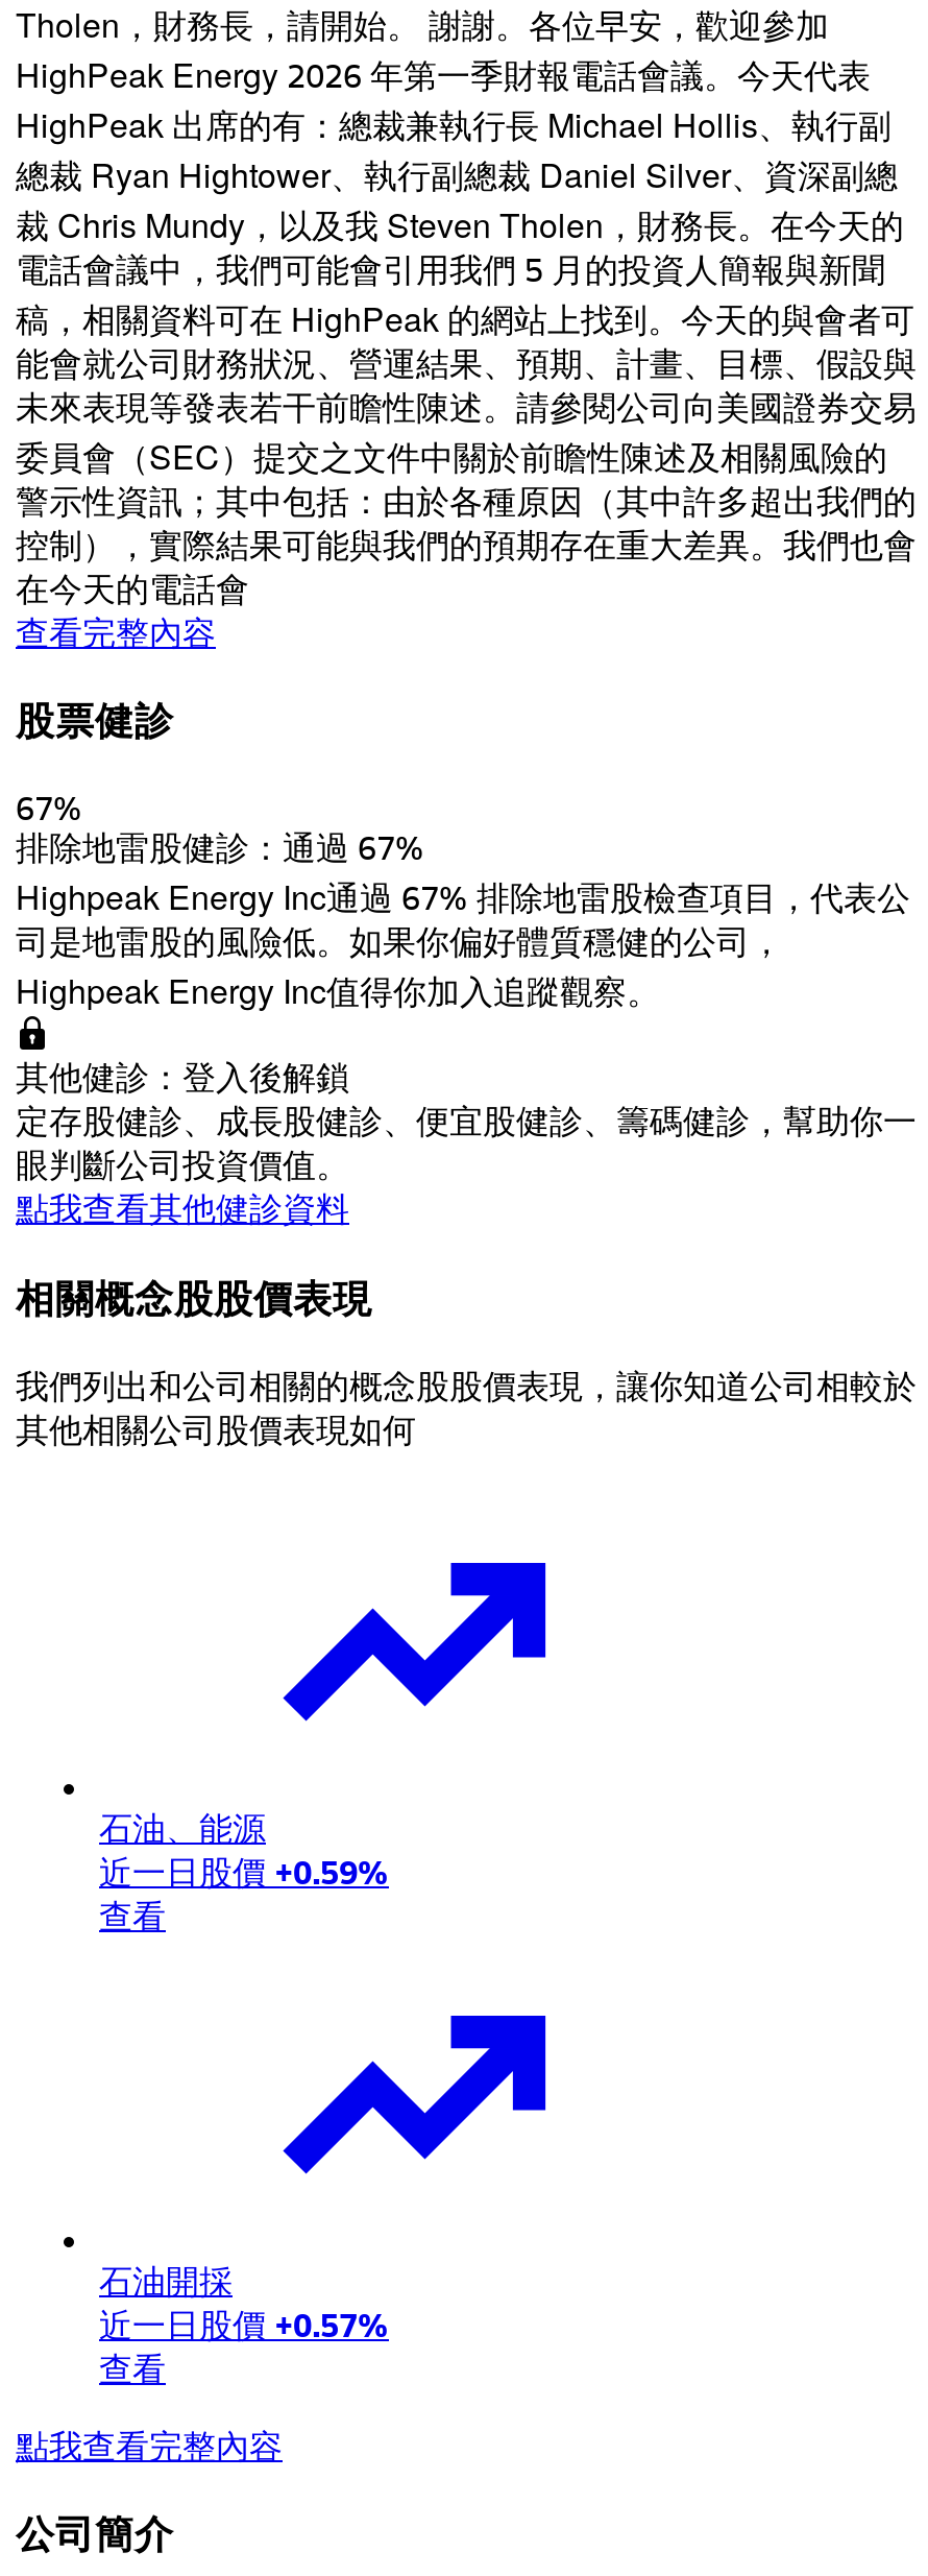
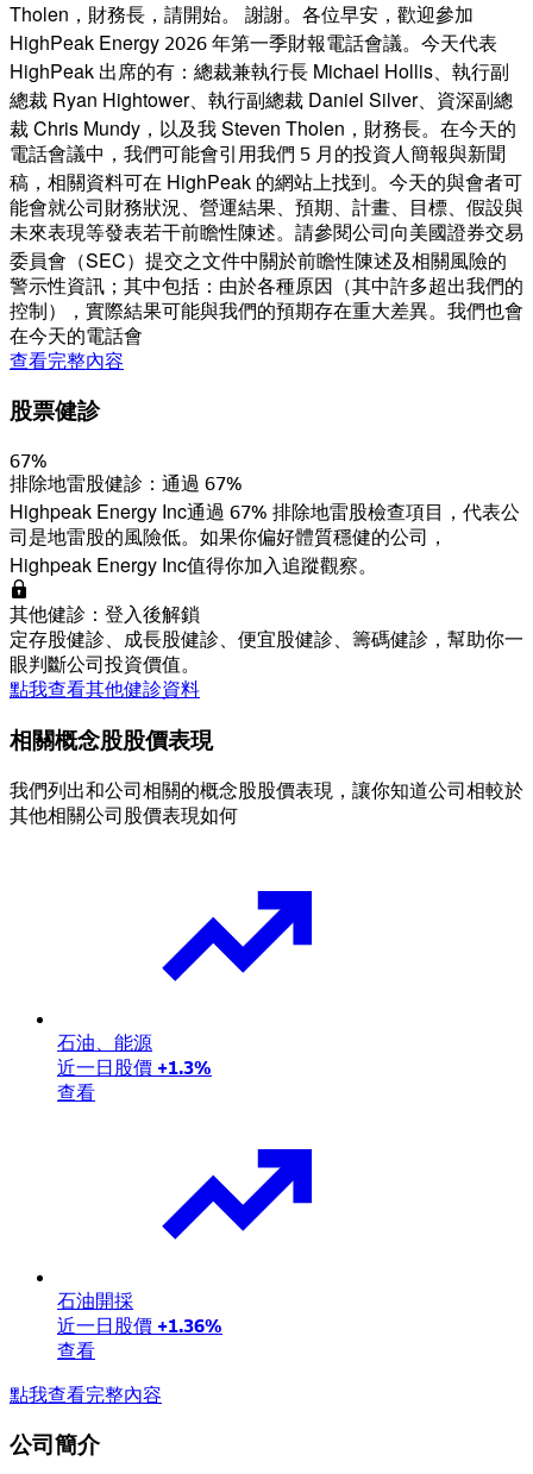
- 近一日股價+0.59%
+ 近一日股價+1.3%

- 近一日股價+0.57%
+ 近一日股價+1.36%
